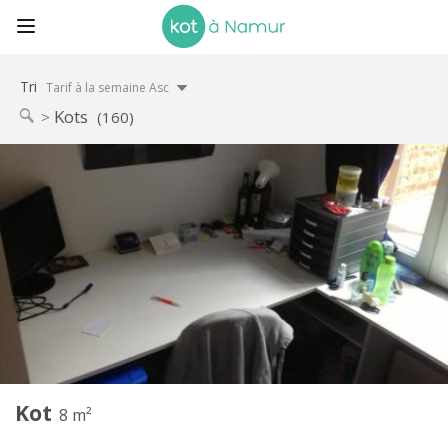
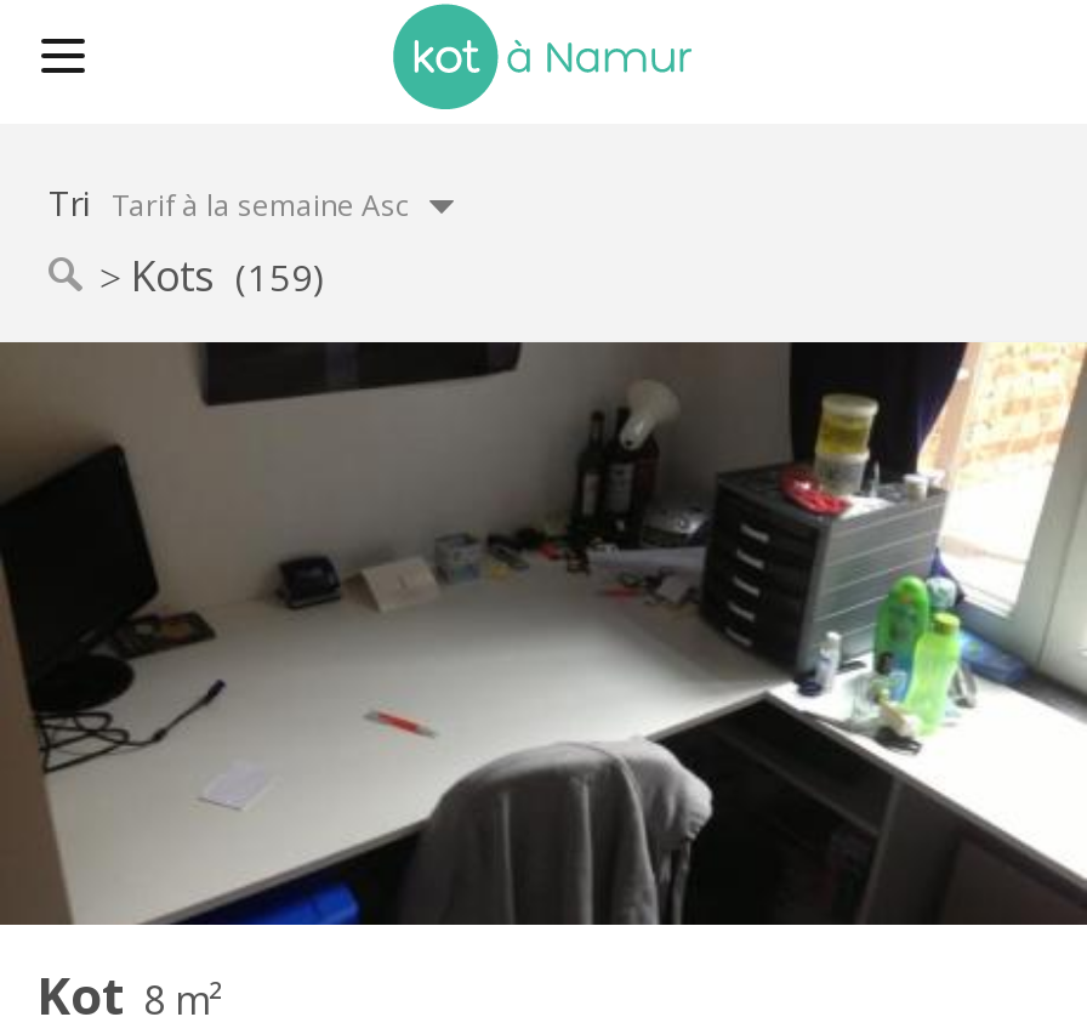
- Kots (160)
+ Kots (159)
